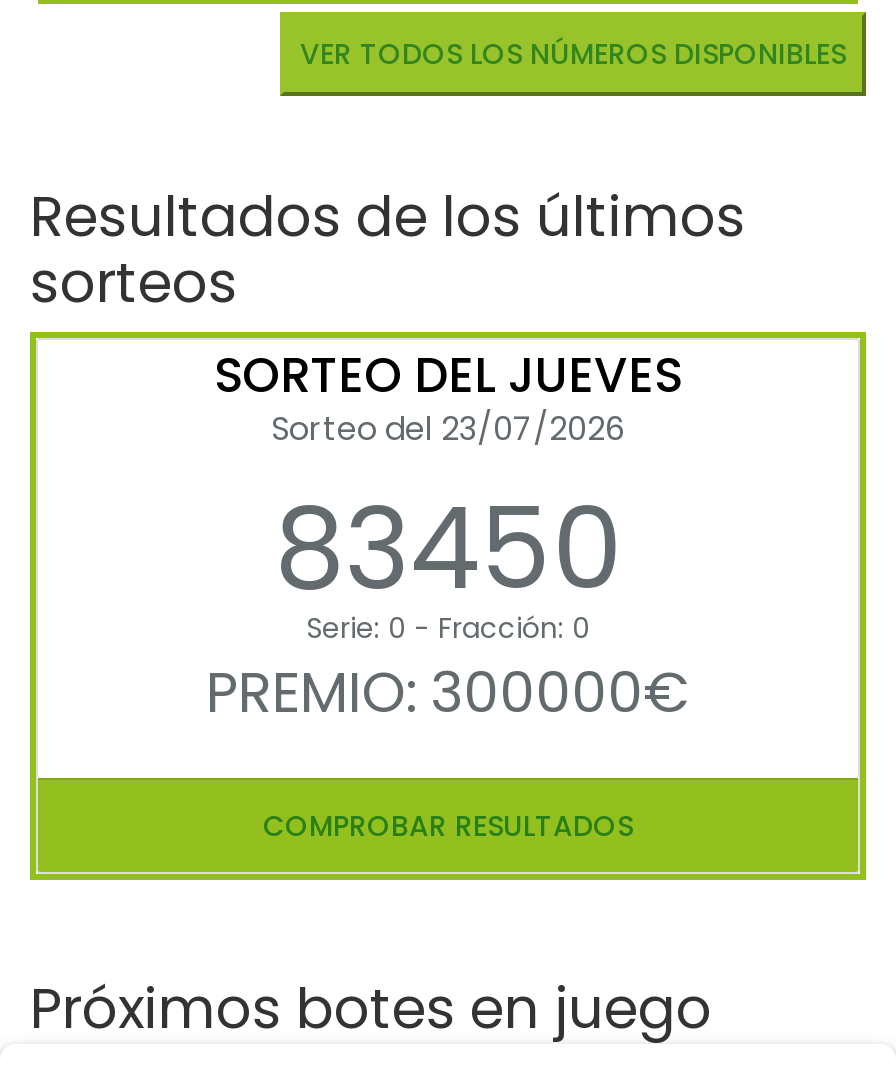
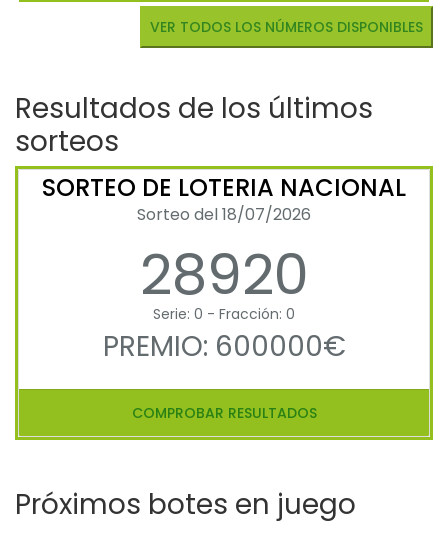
- SORTEO DEL JUEVES
- Sorteo del 23/07/2026
- 83450
+ SORTEO DE LOTERIA NACIONAL
+ Sorteo del 18/07/2026
+ 28920

- PREMIO: 300000€
+ PREMIO: 600000€
